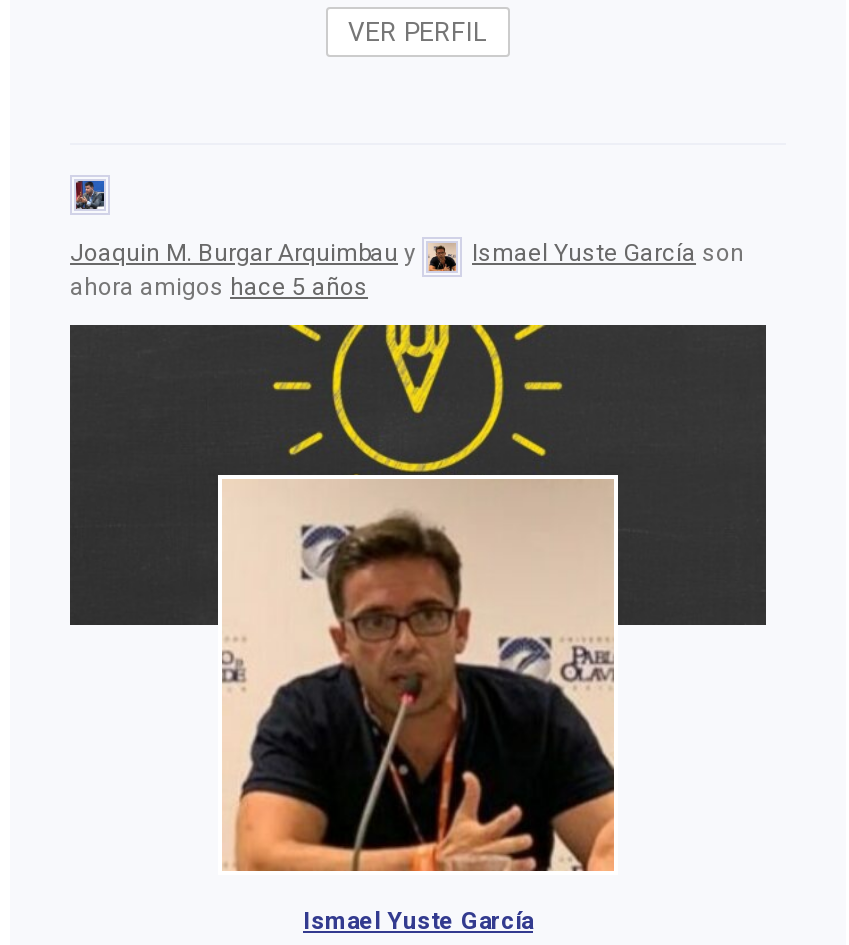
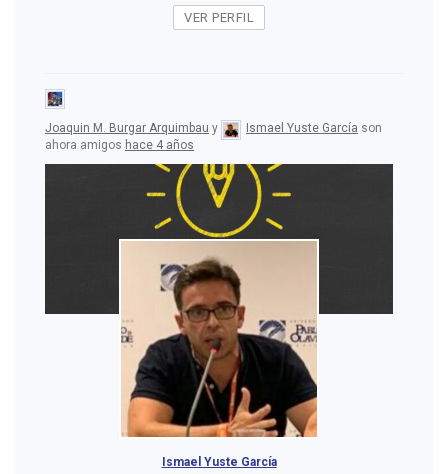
- ahora amigos hace 5 años
+ ahora amigos hace 4 años
